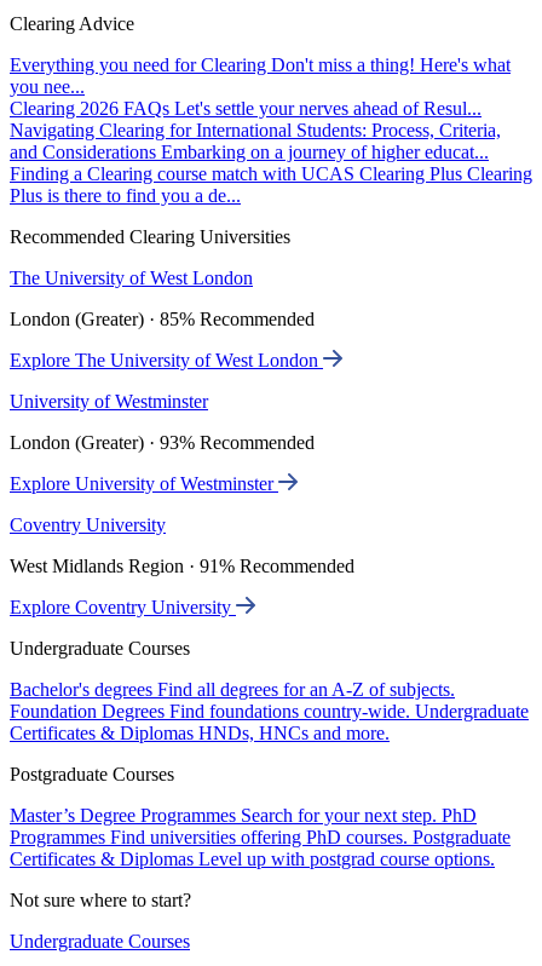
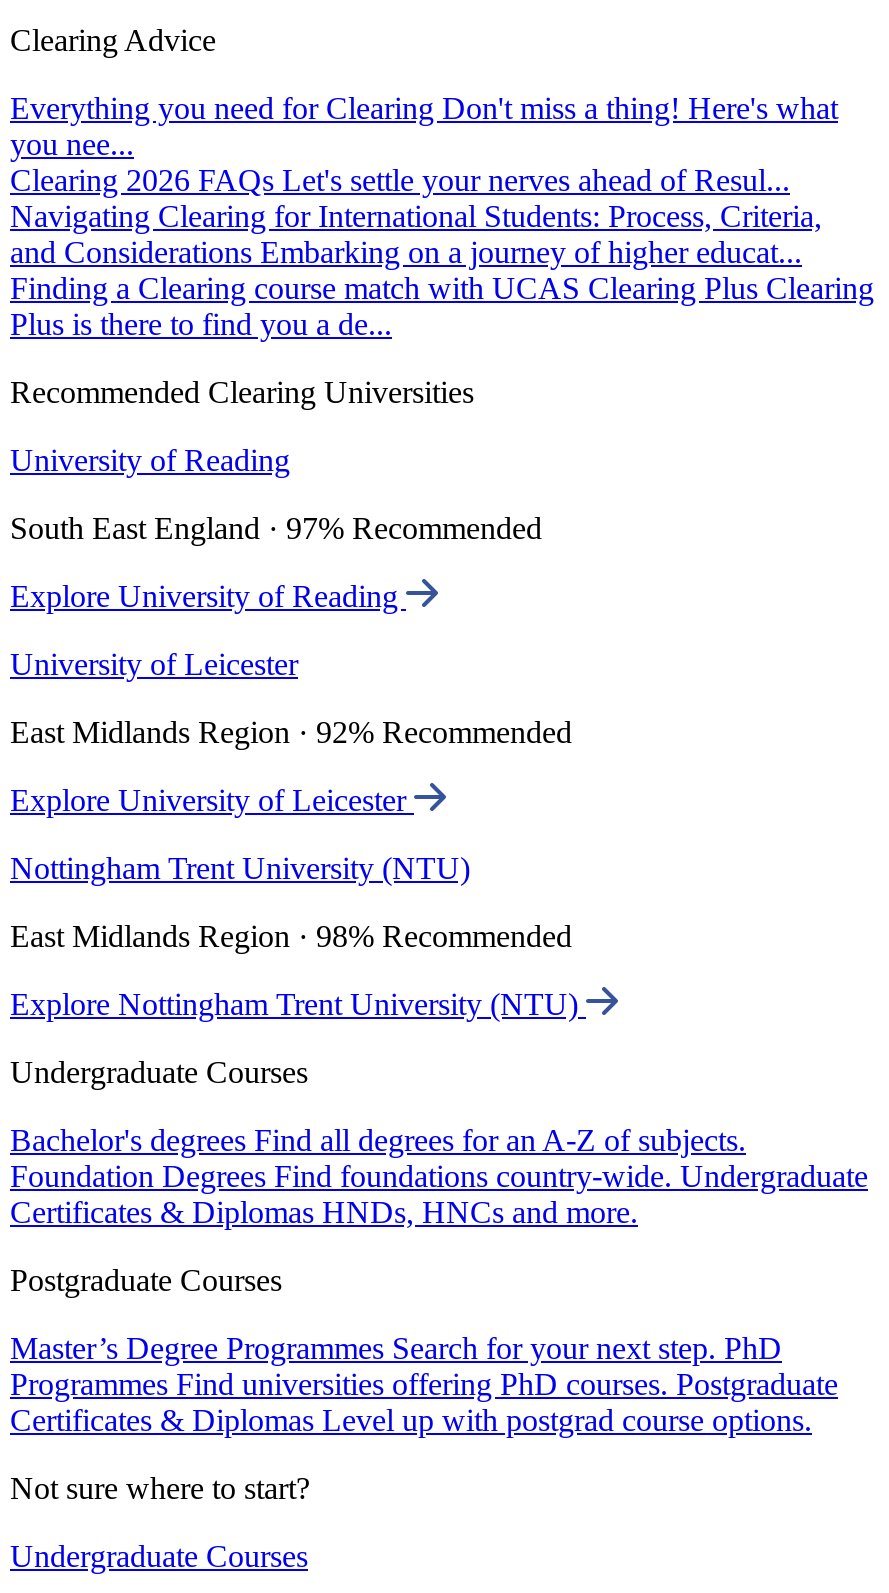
- The University of West London
+ University of Reading

- London (Greater) · 85% Recommended
+ South East England · 97% Recommended

- Explore The University of West London
+ Explore University of Reading

- University of Westminster
+ University of Leicester

- London (Greater) · 93% Recommended
+ East Midlands Region · 92% Recommended

- Explore University of Westminster
+ Explore University of Leicester

- Coventry University
+ Nottingham Trent University (NTU)

- West Midlands Region · 91% Recommended
+ East Midlands Region · 98% Recommended

- Explore Coventry University
+ Explore Nottingham Trent University (NTU)
